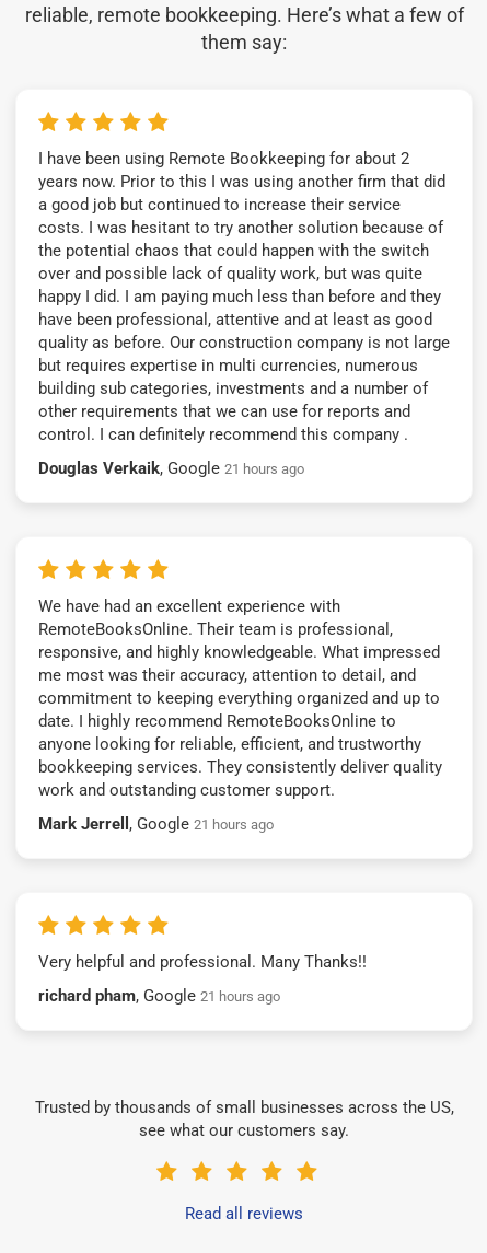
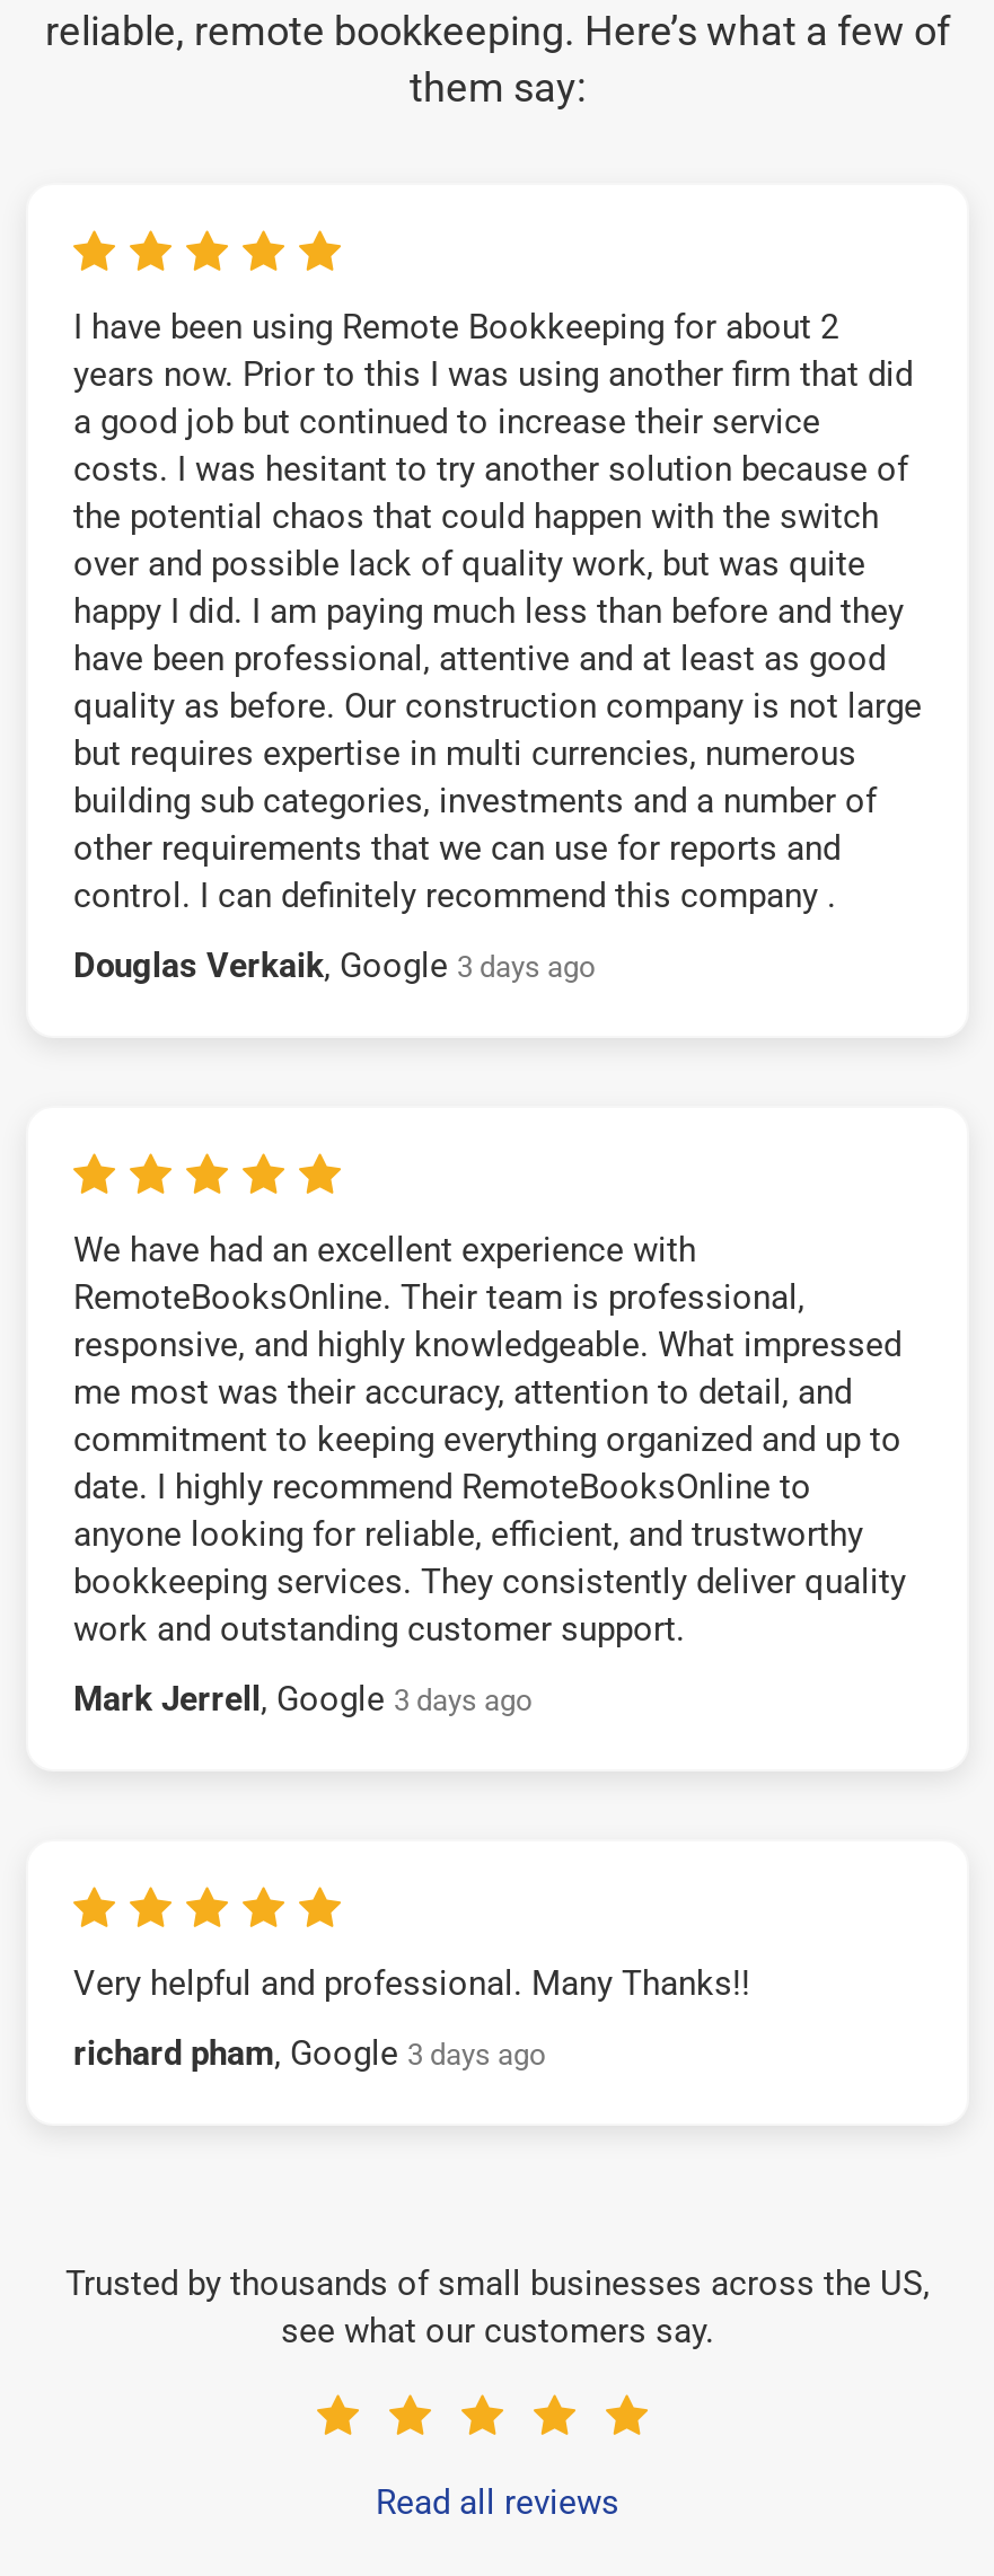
- Douglas Verkaik, Google 21 hours ago
+ Douglas Verkaik, Google 3 days ago

- Mark Jerrell, Google 21 hours ago
+ Mark Jerrell, Google 3 days ago

- richard pham, Google 21 hours ago
+ richard pham, Google 3 days ago
